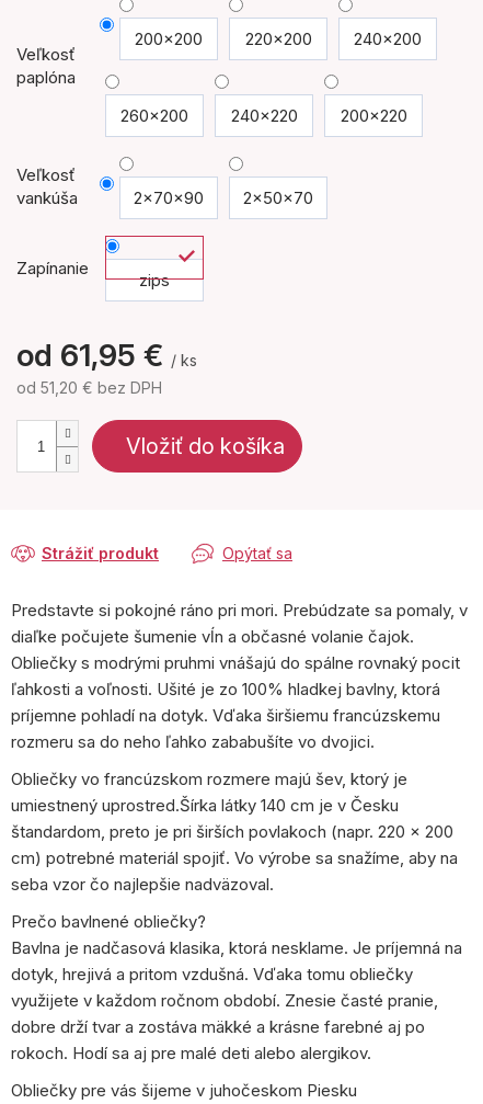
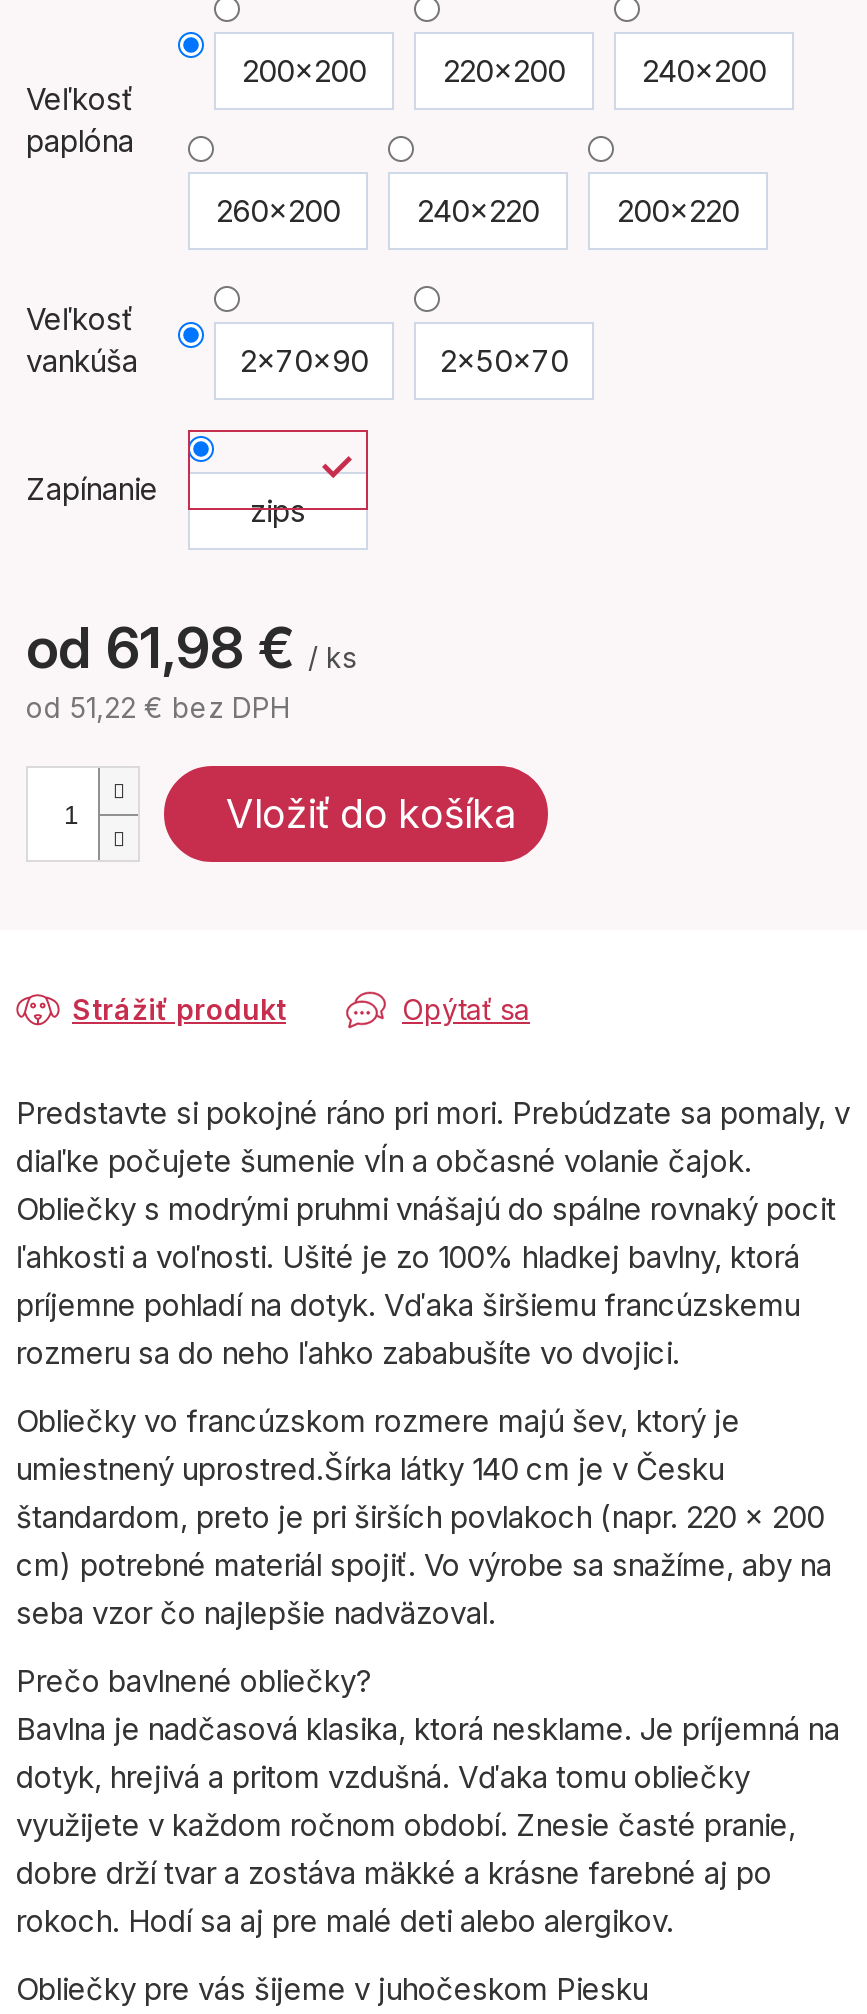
- od 61,95 € / ks
+ od 61,98 € / ks

- od 51,20 €bez DPH
+ od 51,22 €bez DPH
